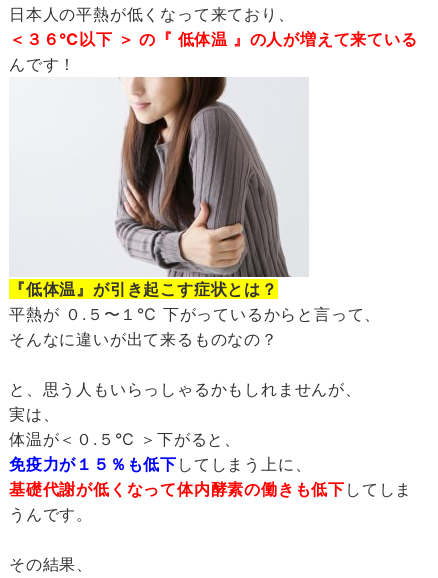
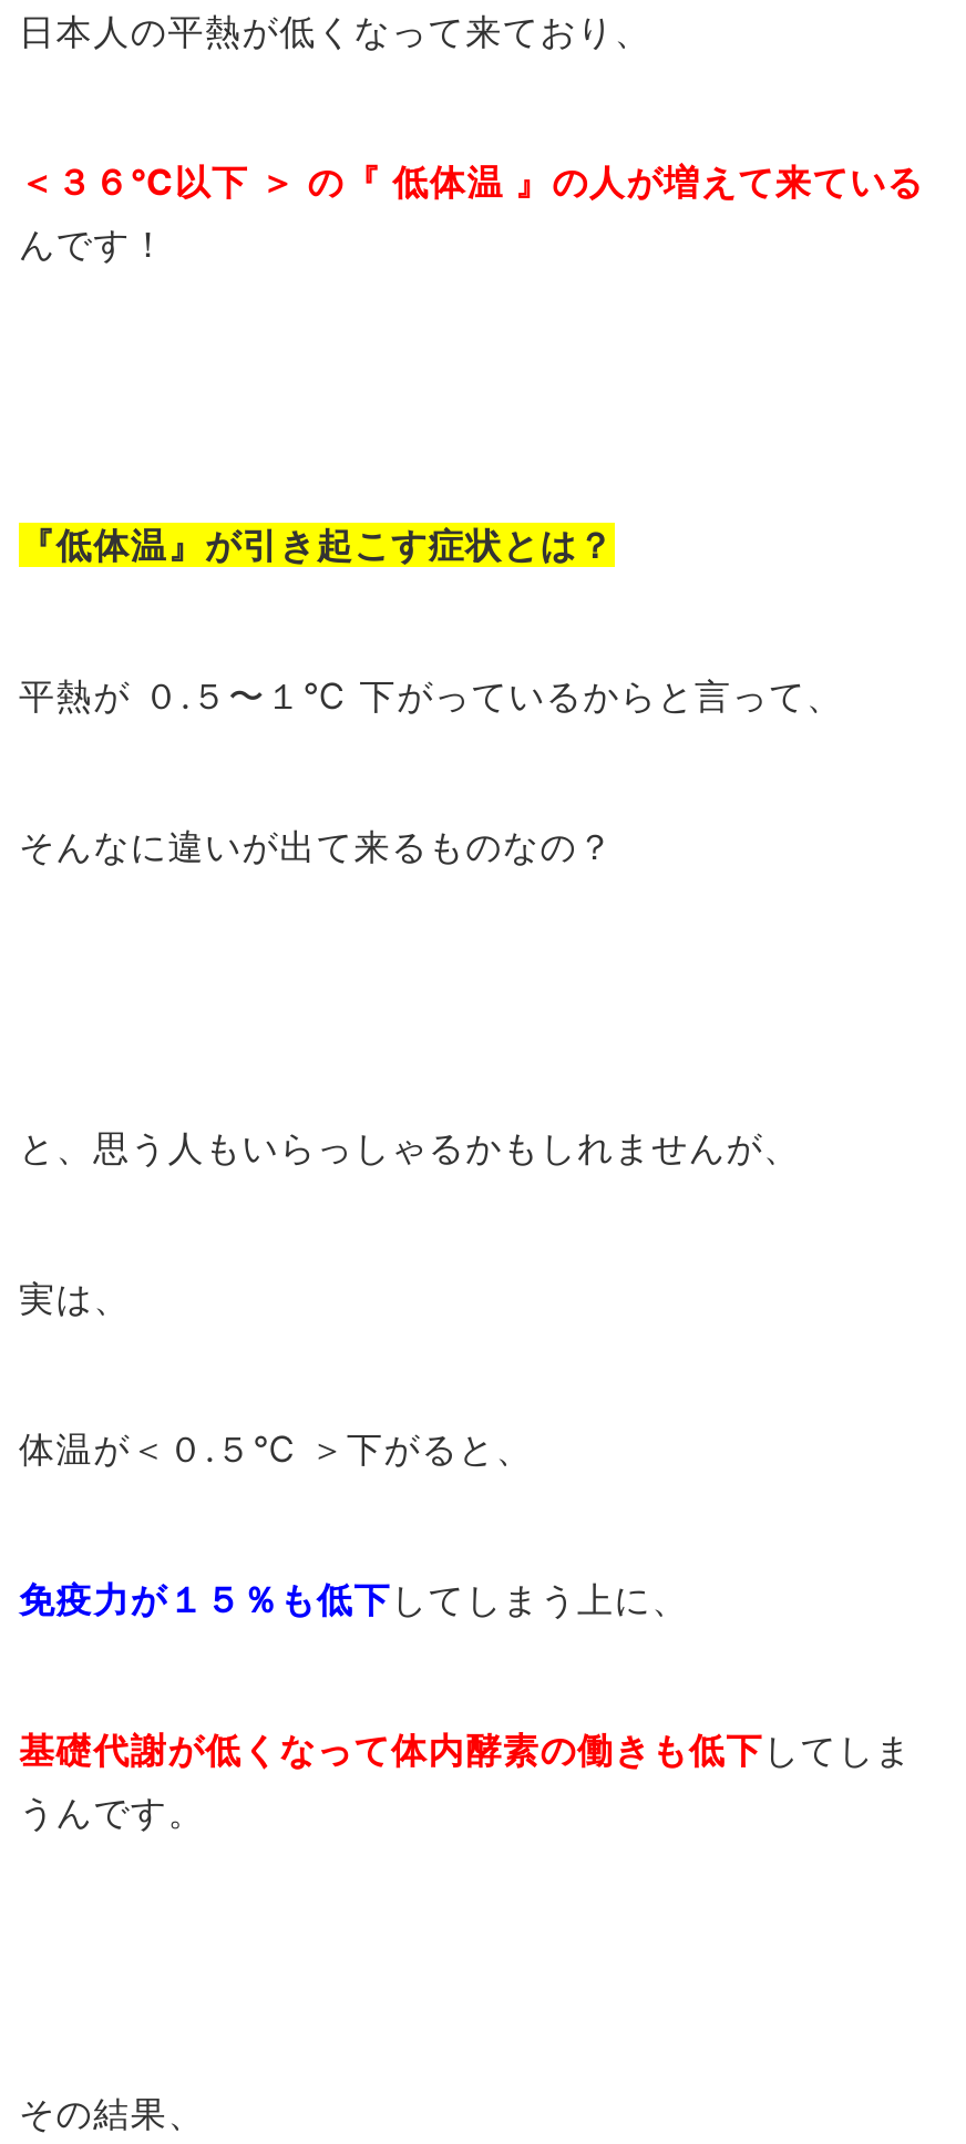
- [image]

moved up: 『低体温』が引き起こす症状とは？
